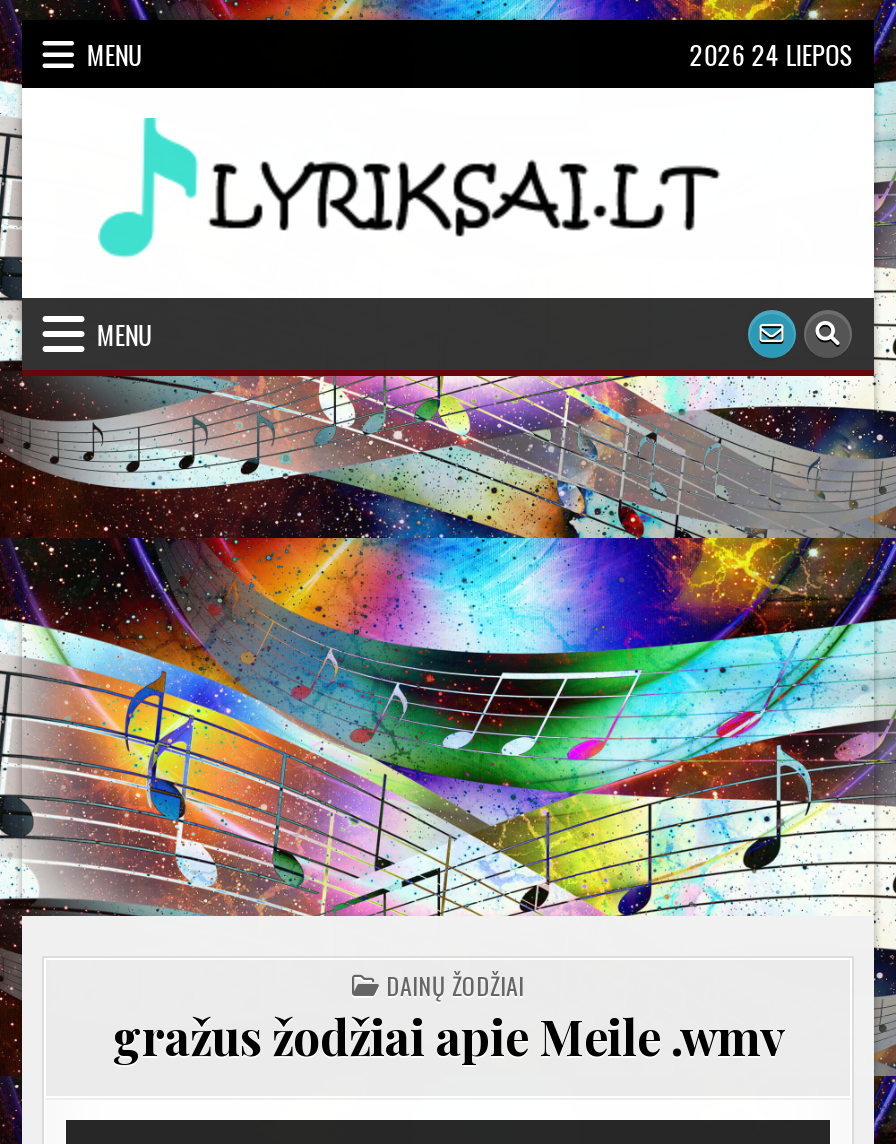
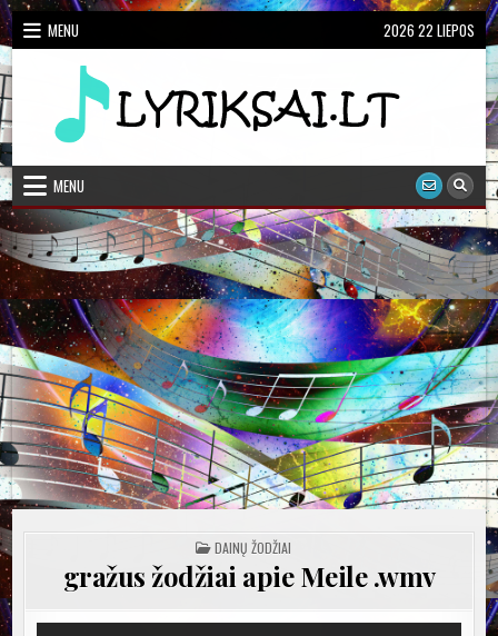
- 2026 24 LIEPOS
+ 2026 22 LIEPOS
